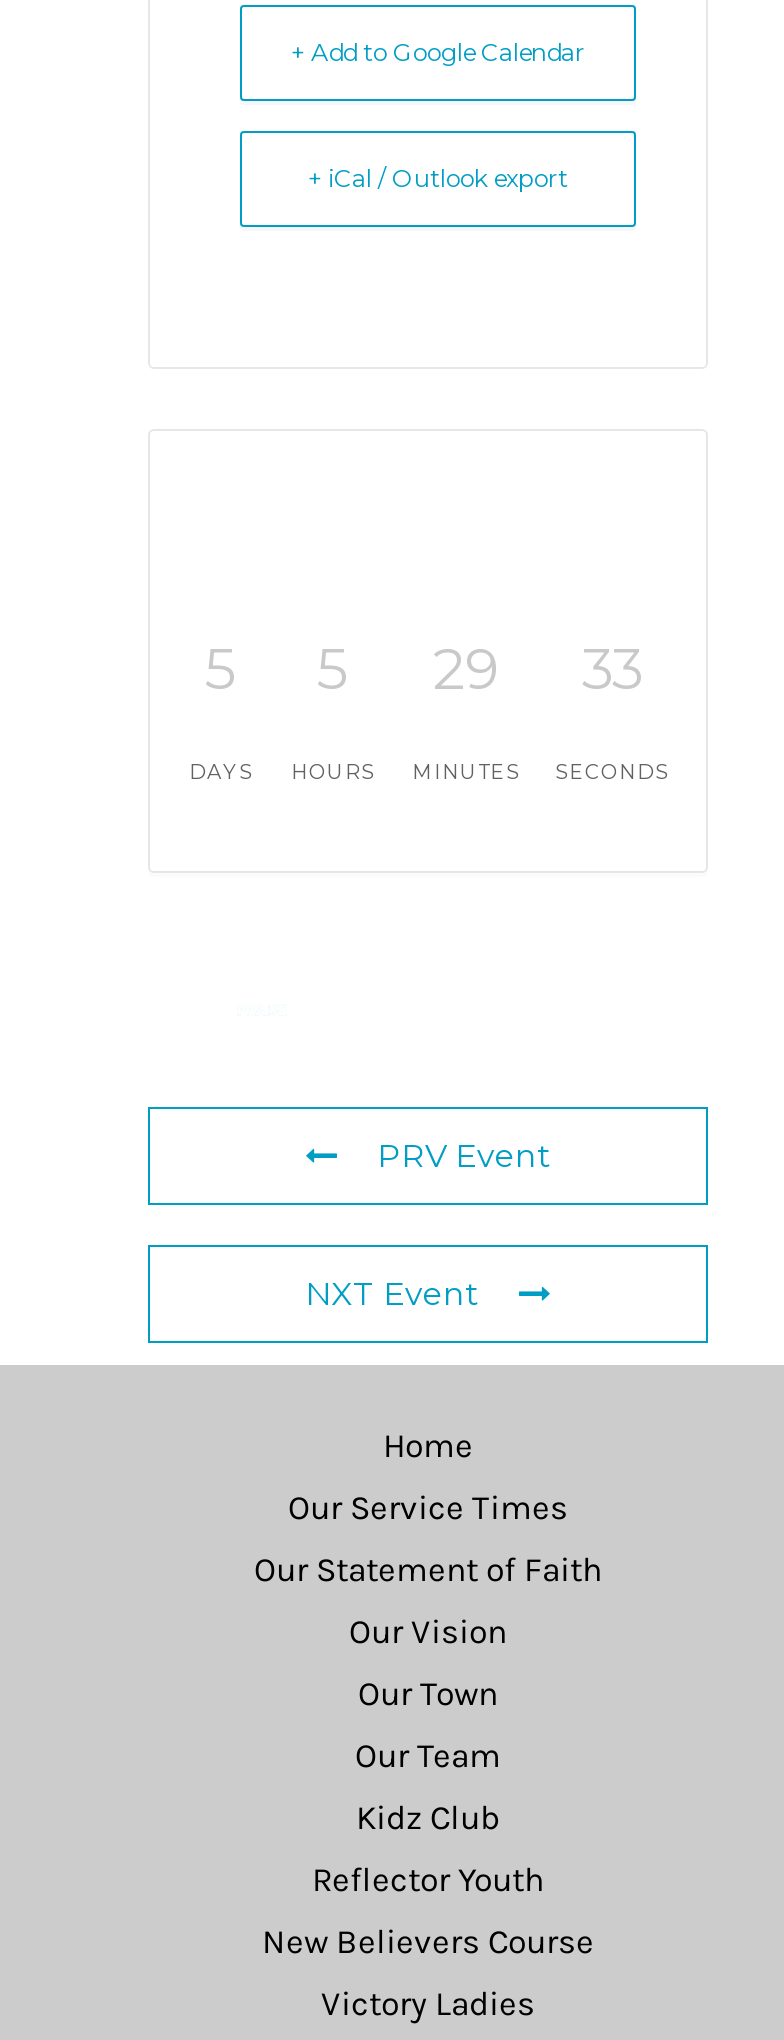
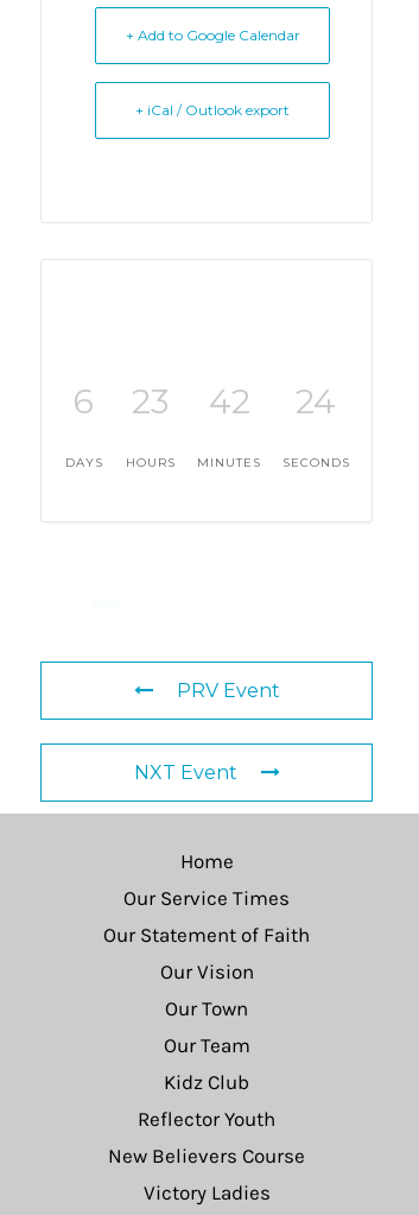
- 5
+ 6

- 5
+ 23

- 29
+ 42

- 33
+ 24
